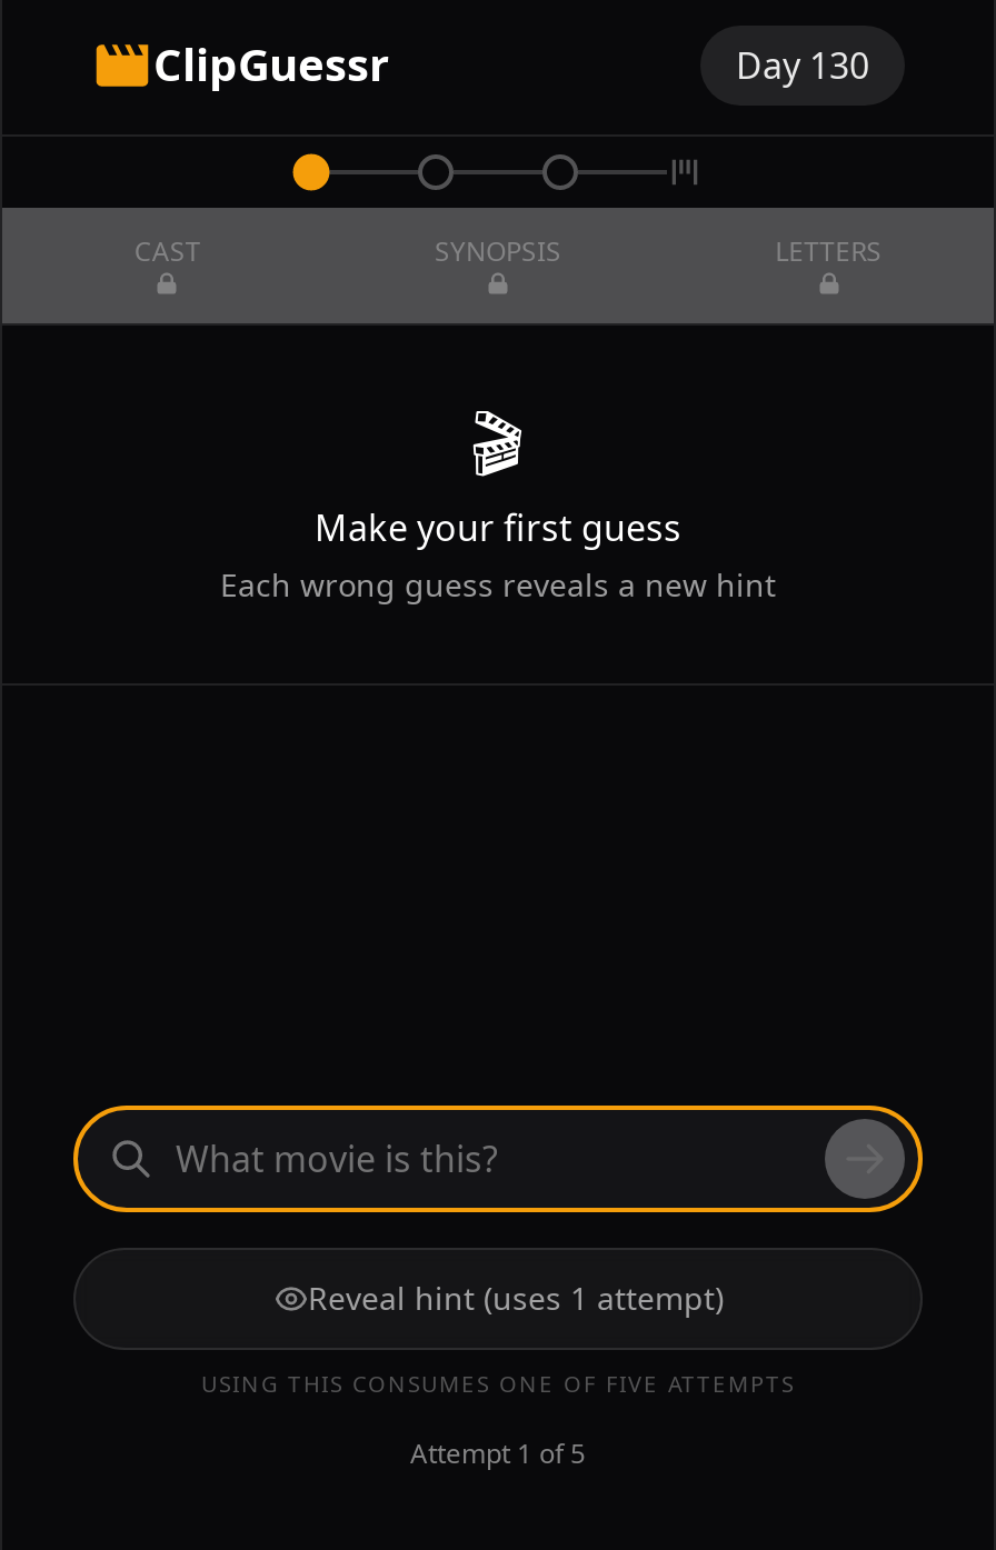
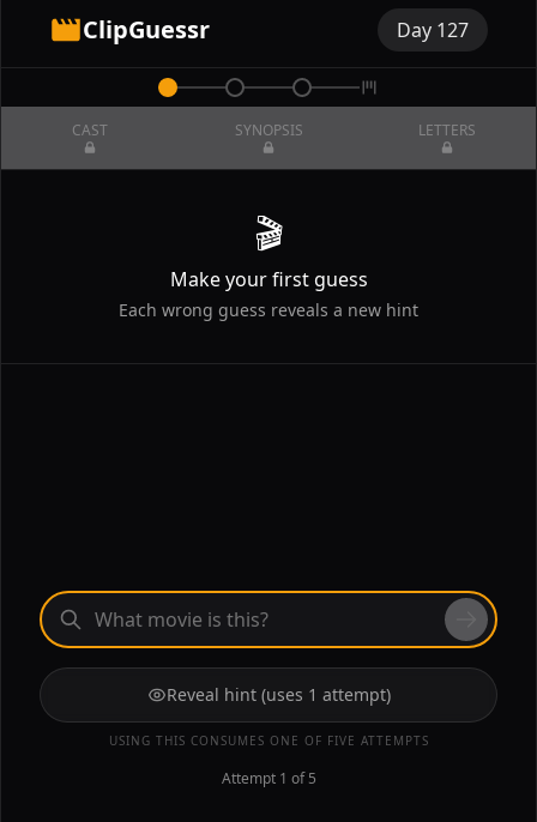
- Day 130
+ Day 127
